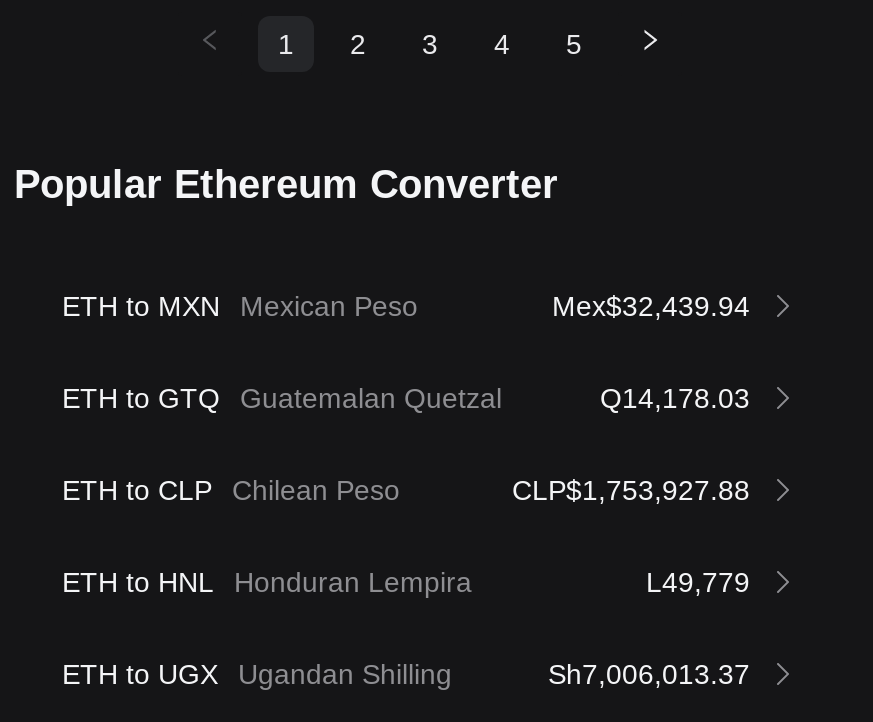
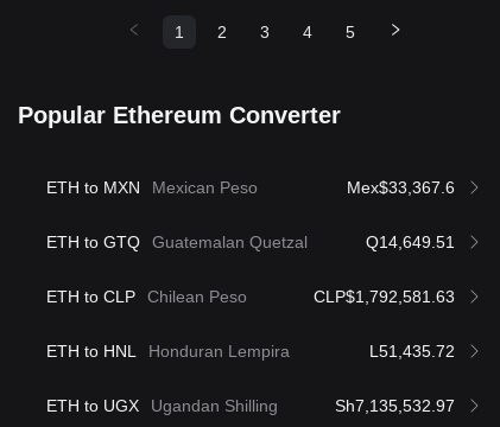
- Mex$32,439.94
+ Mex$33,367.6

- Q14,178.03
+ Q14,649.51

- CLP$1,753,927.88
+ CLP$1,792,581.63

- L49,779
+ L51,435.72

- Sh7,006,013.37
+ Sh7,135,532.97
